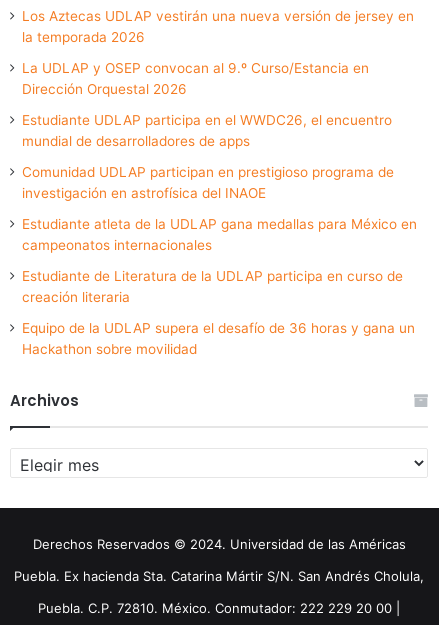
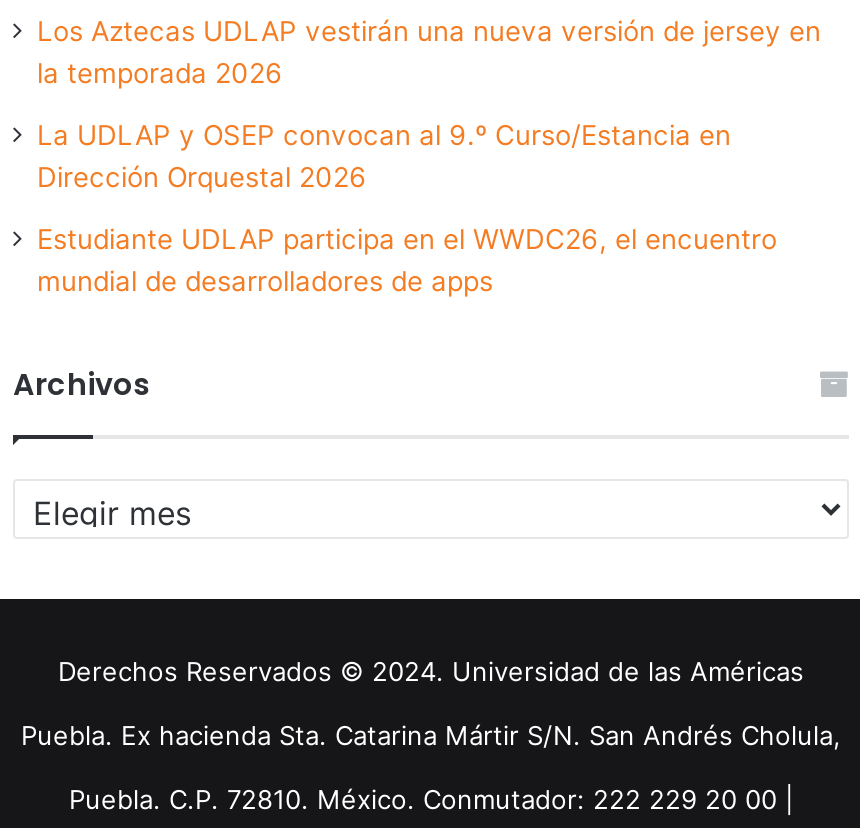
- Comunidad UDLAP participan en prestigioso programa de
- investigación en astrofísica del INAOE
- Estudiante atleta de la UDLAP gana medallas para México en
- campeonatos internacionales
- Estudiante de Literatura de la UDLAP participa en curso de
- creación literaria
- Equipo de la UDLAP supera el desafío de 36 horas y gana un
- Hackathon sobre movilidad
